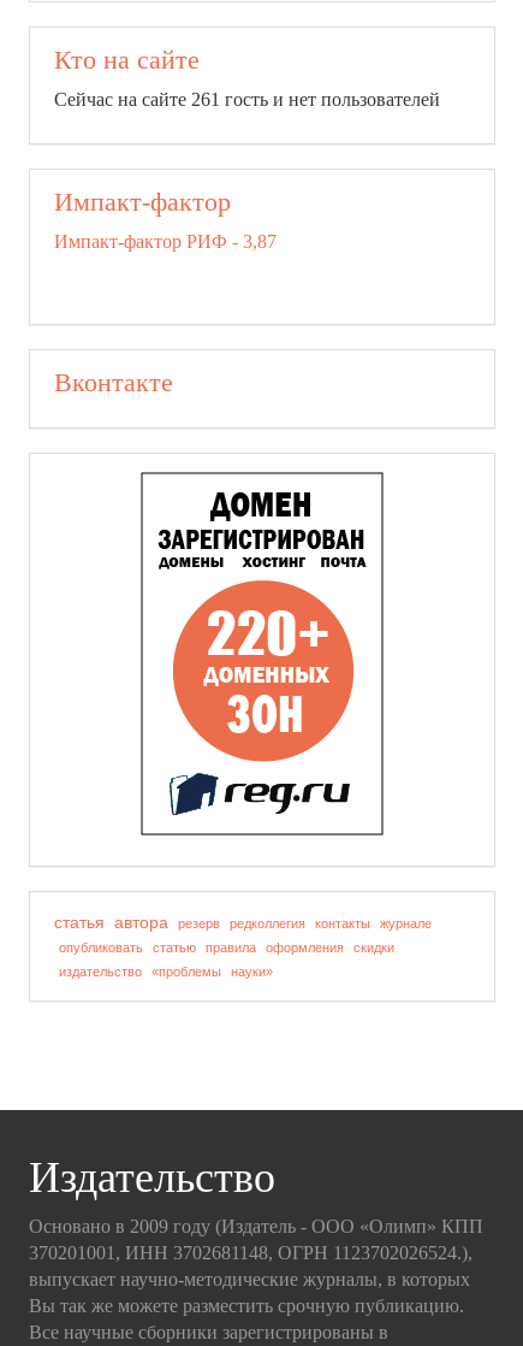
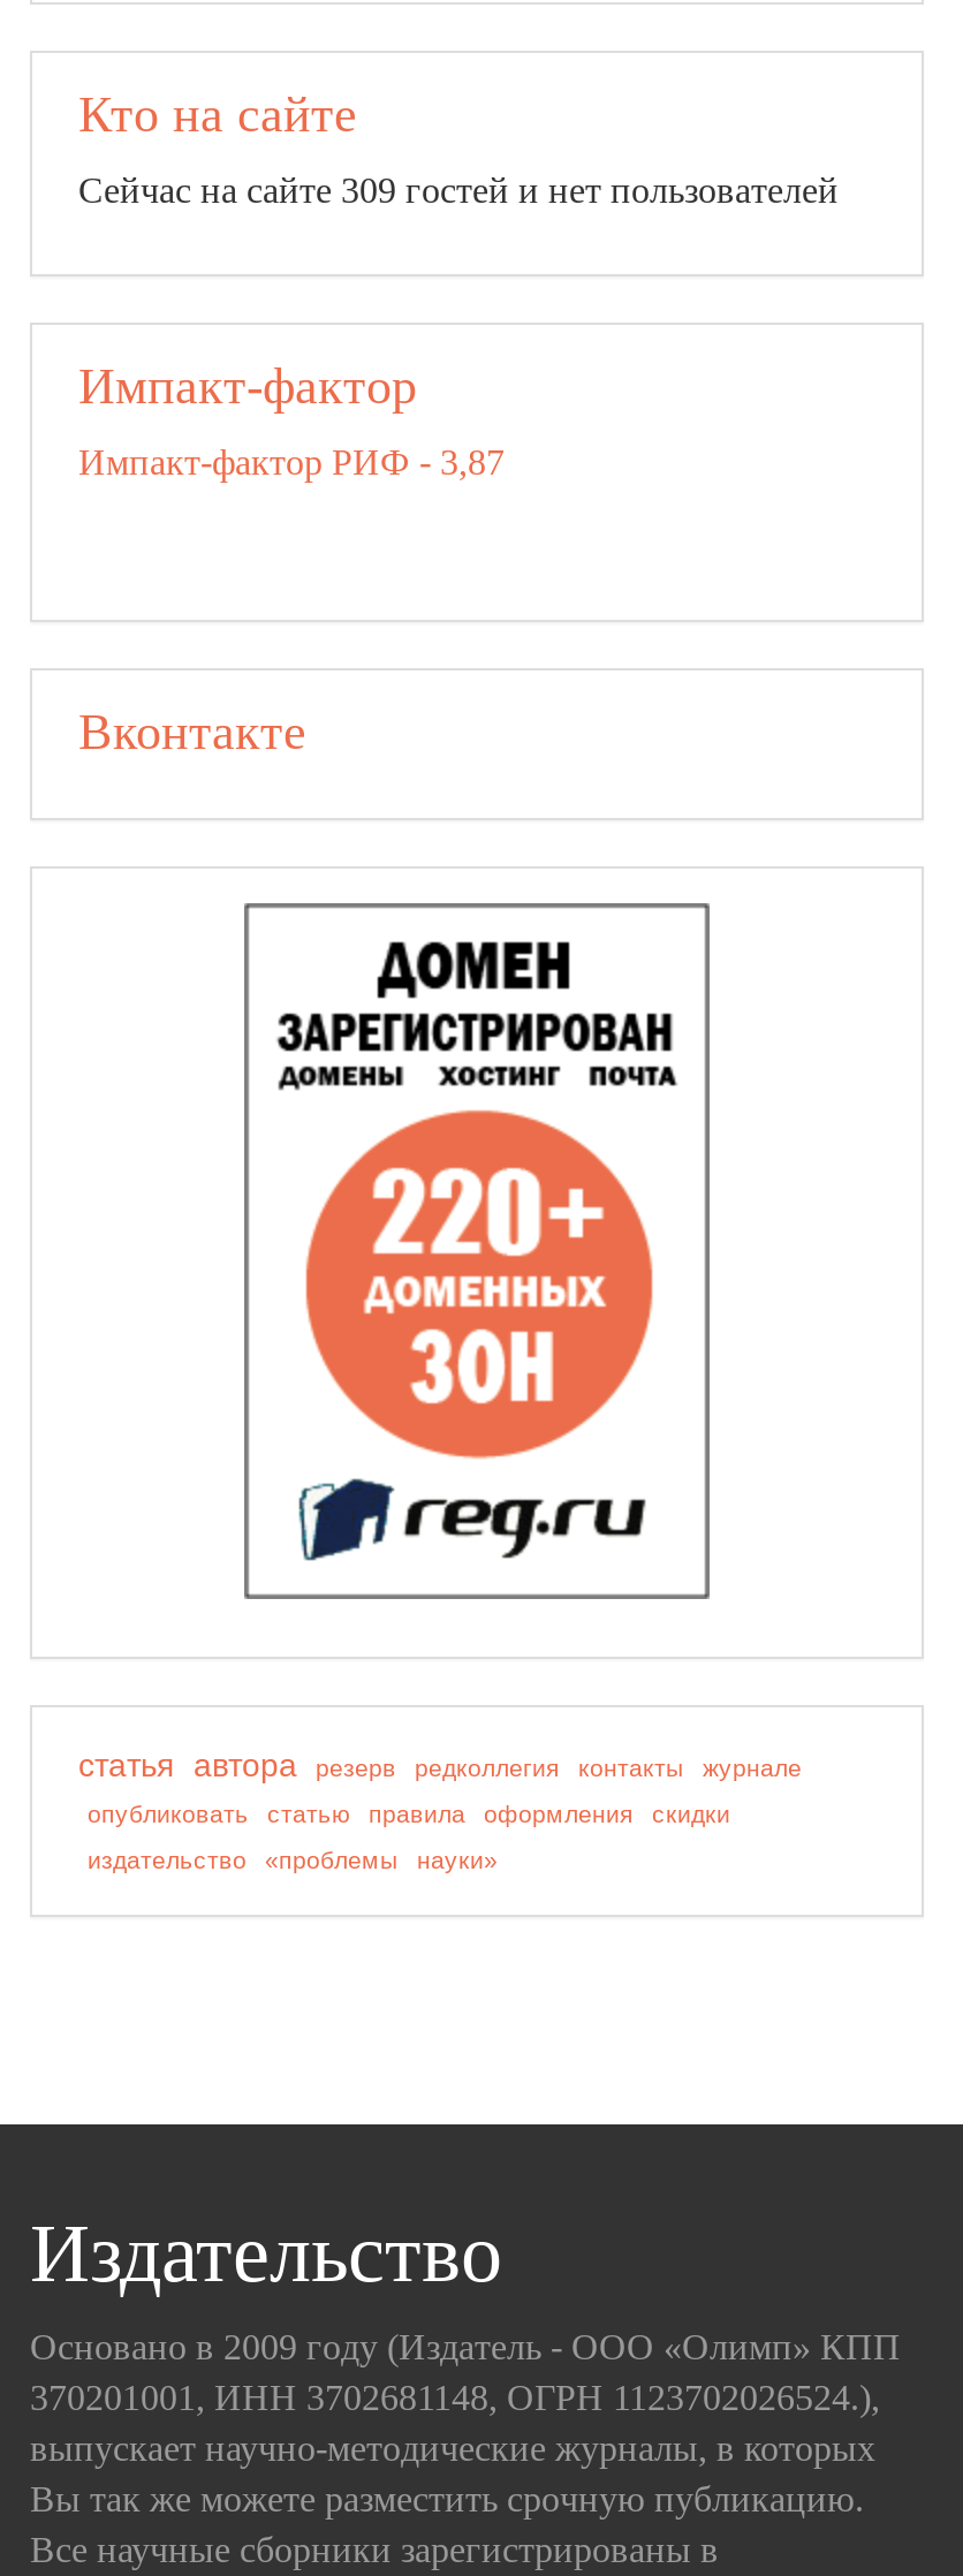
- Сейчас на сайте 261 гость и нет пользователей
+ Сейчас на сайте 309 гостей и нет пользователей
